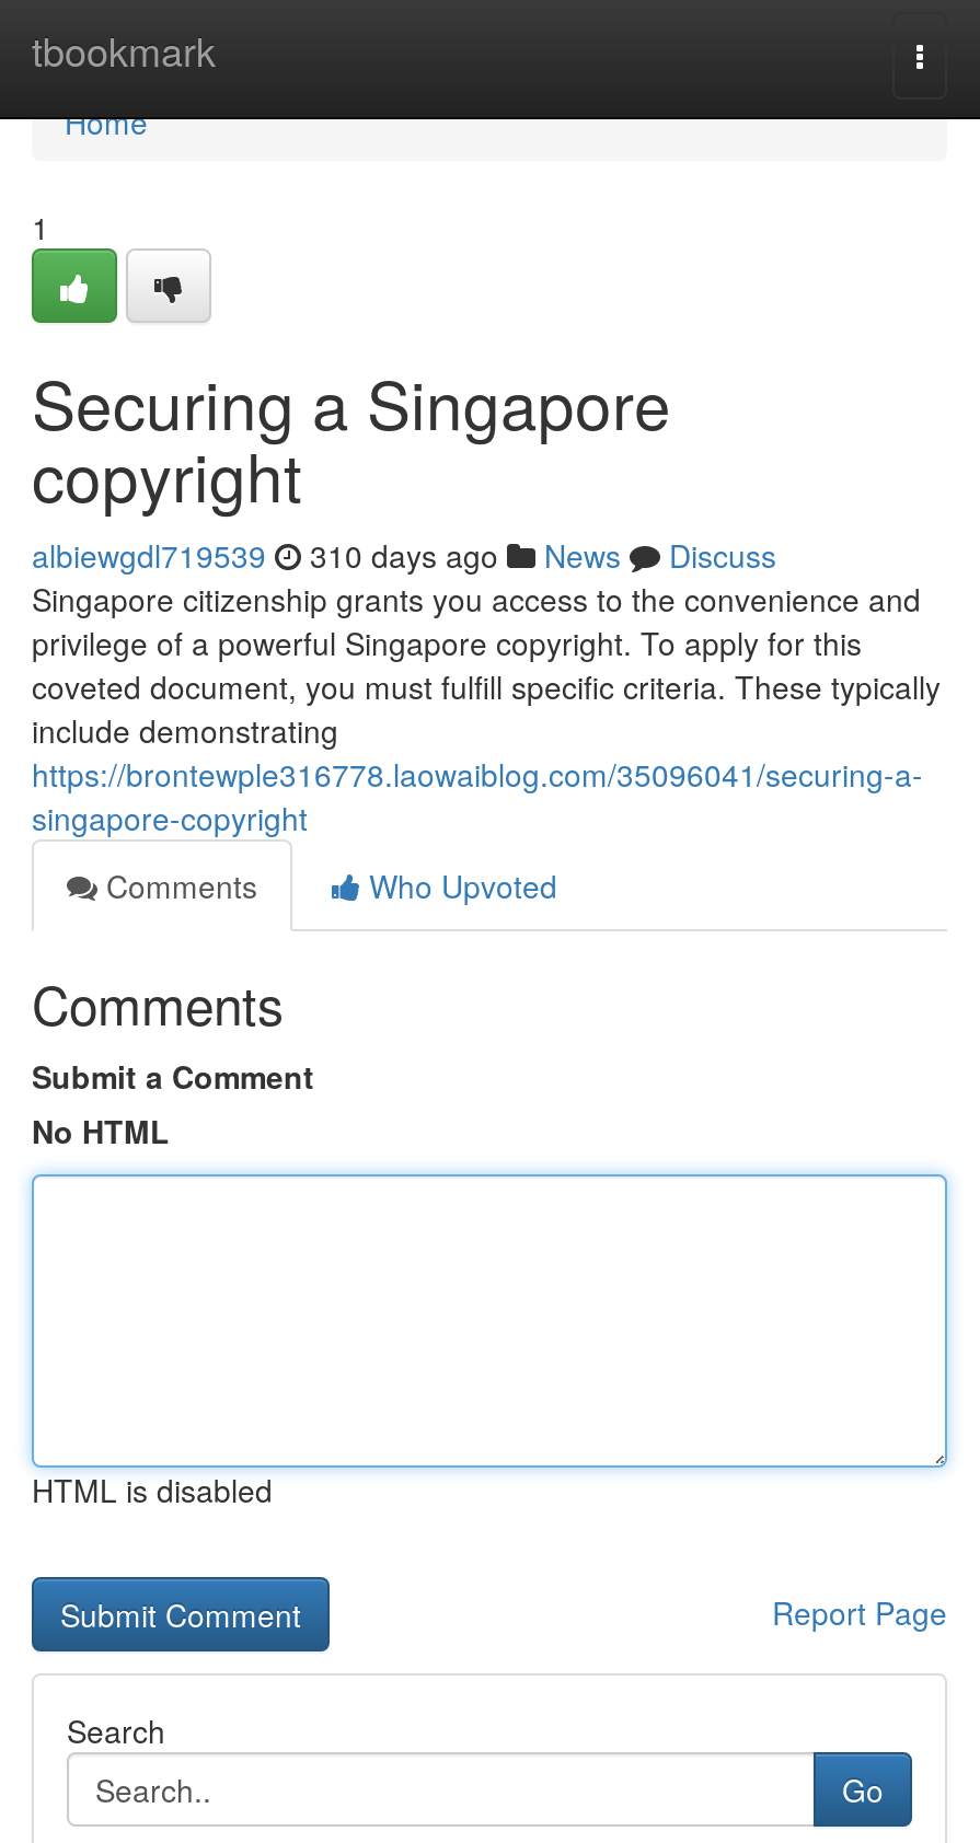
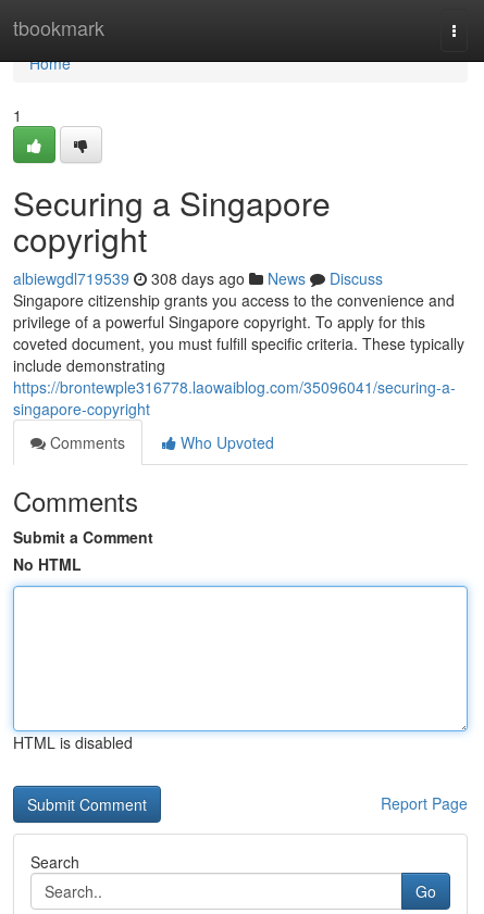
- albiewgdl719539 310 days ago News Discuss
+ albiewgdl719539 308 days ago News Discuss
